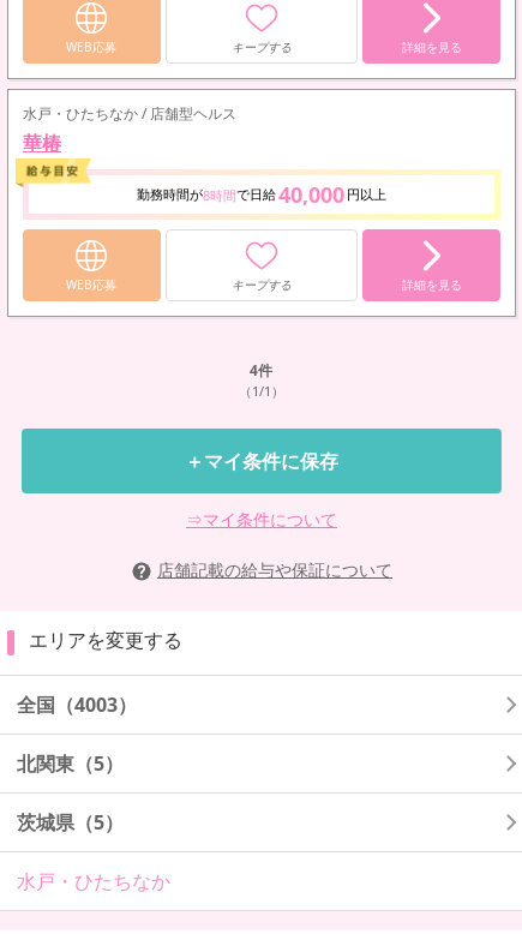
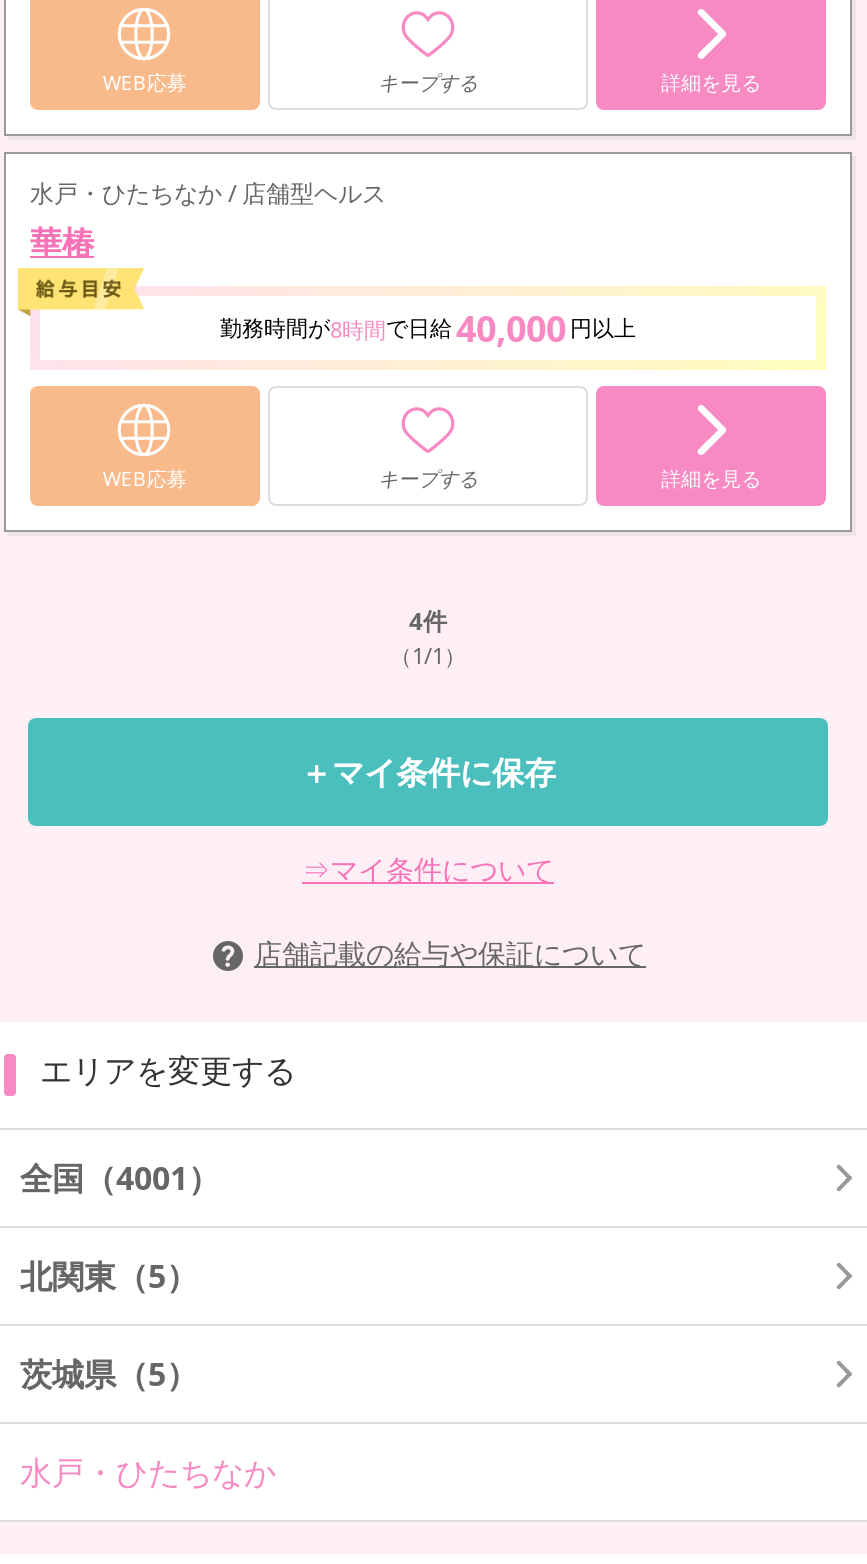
- 全国（4003）
+ 全国（4001）
